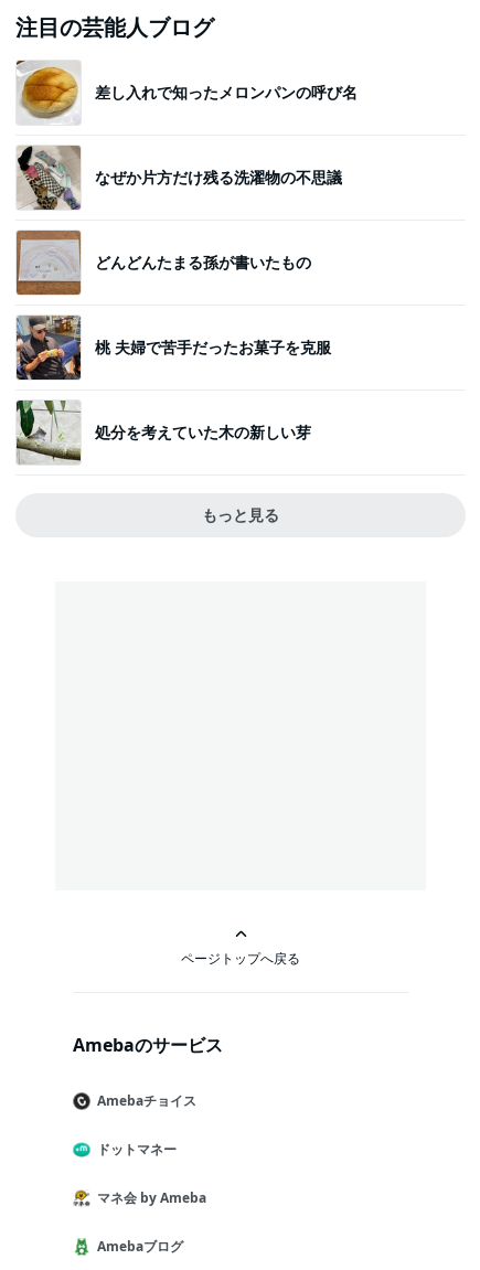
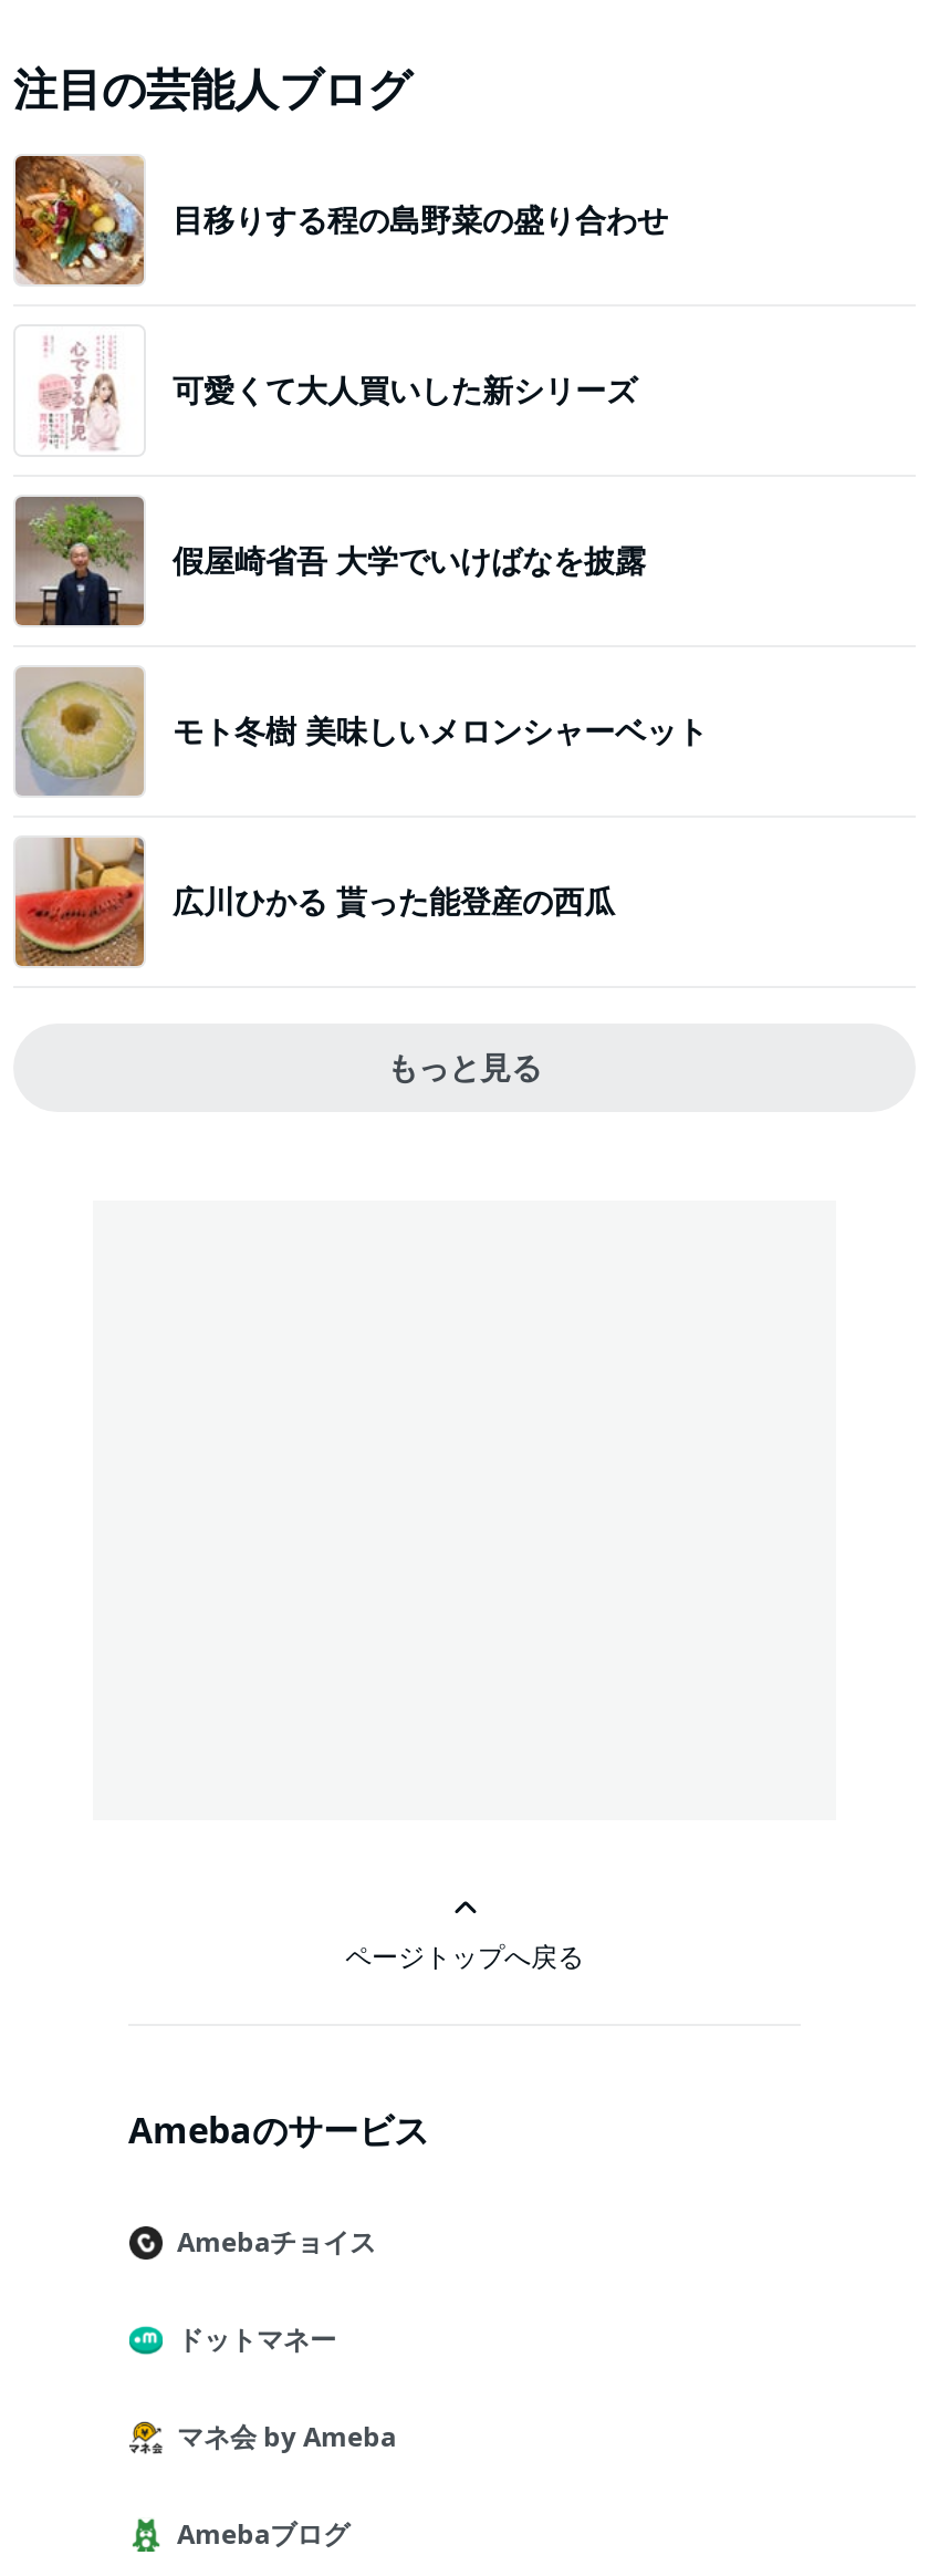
- [image]
- 差し入れで知ったメロンパンの呼び名
+ [image]
+ 目移りする程の島野菜の盛り合わせ

- [image]
- なぜか片方だけ残る洗濯物の不思議
+ [image]
+ 可愛くて大人買いした新シリーズ

- [image]
- どんどんたまる孫が書いたもの
+ [image]
+ 假屋崎省吾 大学でいけばなを披露

- [image]
- 桃 夫婦で苦手だったお菓子を克服
+ [image]
+ モト冬樹 美味しいメロンシャーベット

- [image]
- 処分を考えていた木の新しい芽
+ [image]
+ 広川ひかる 貰った能登産の西瓜
